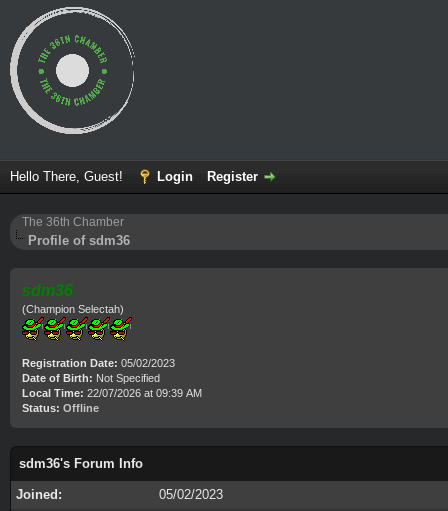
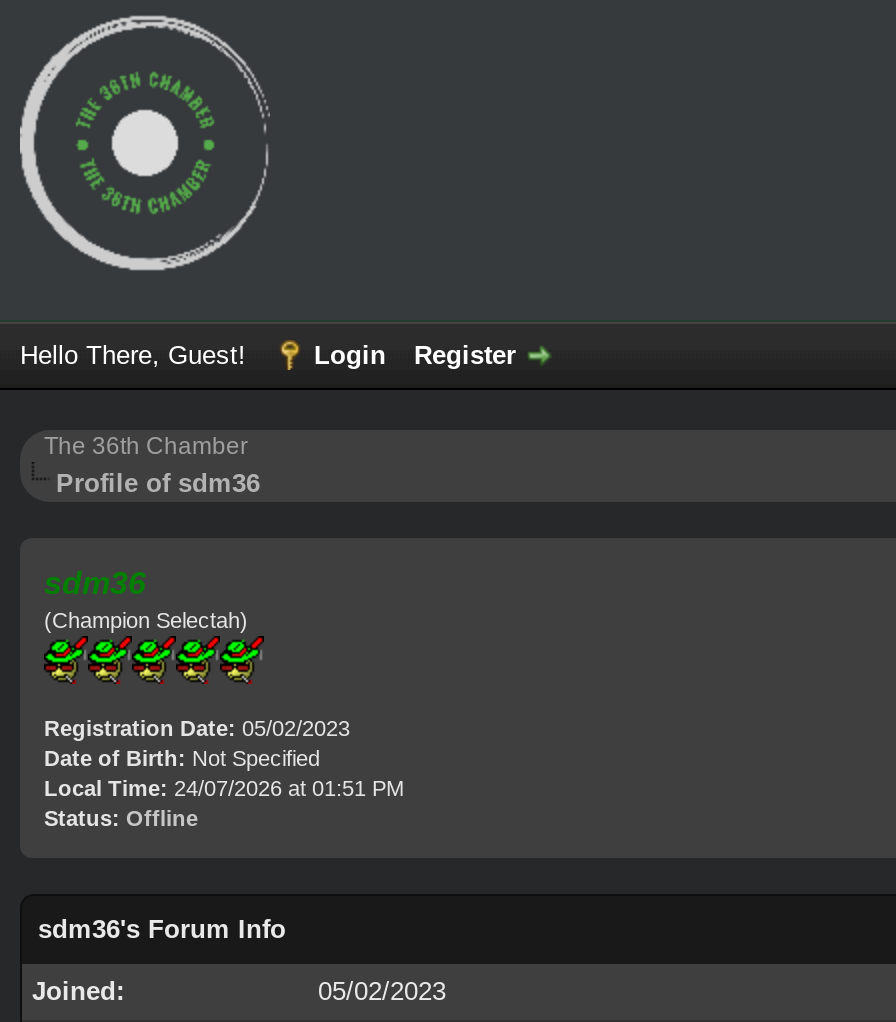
- Local Time: 22/07/2026 at 09:39 AM
+ Local Time: 24/07/2026 at 01:51 PM
